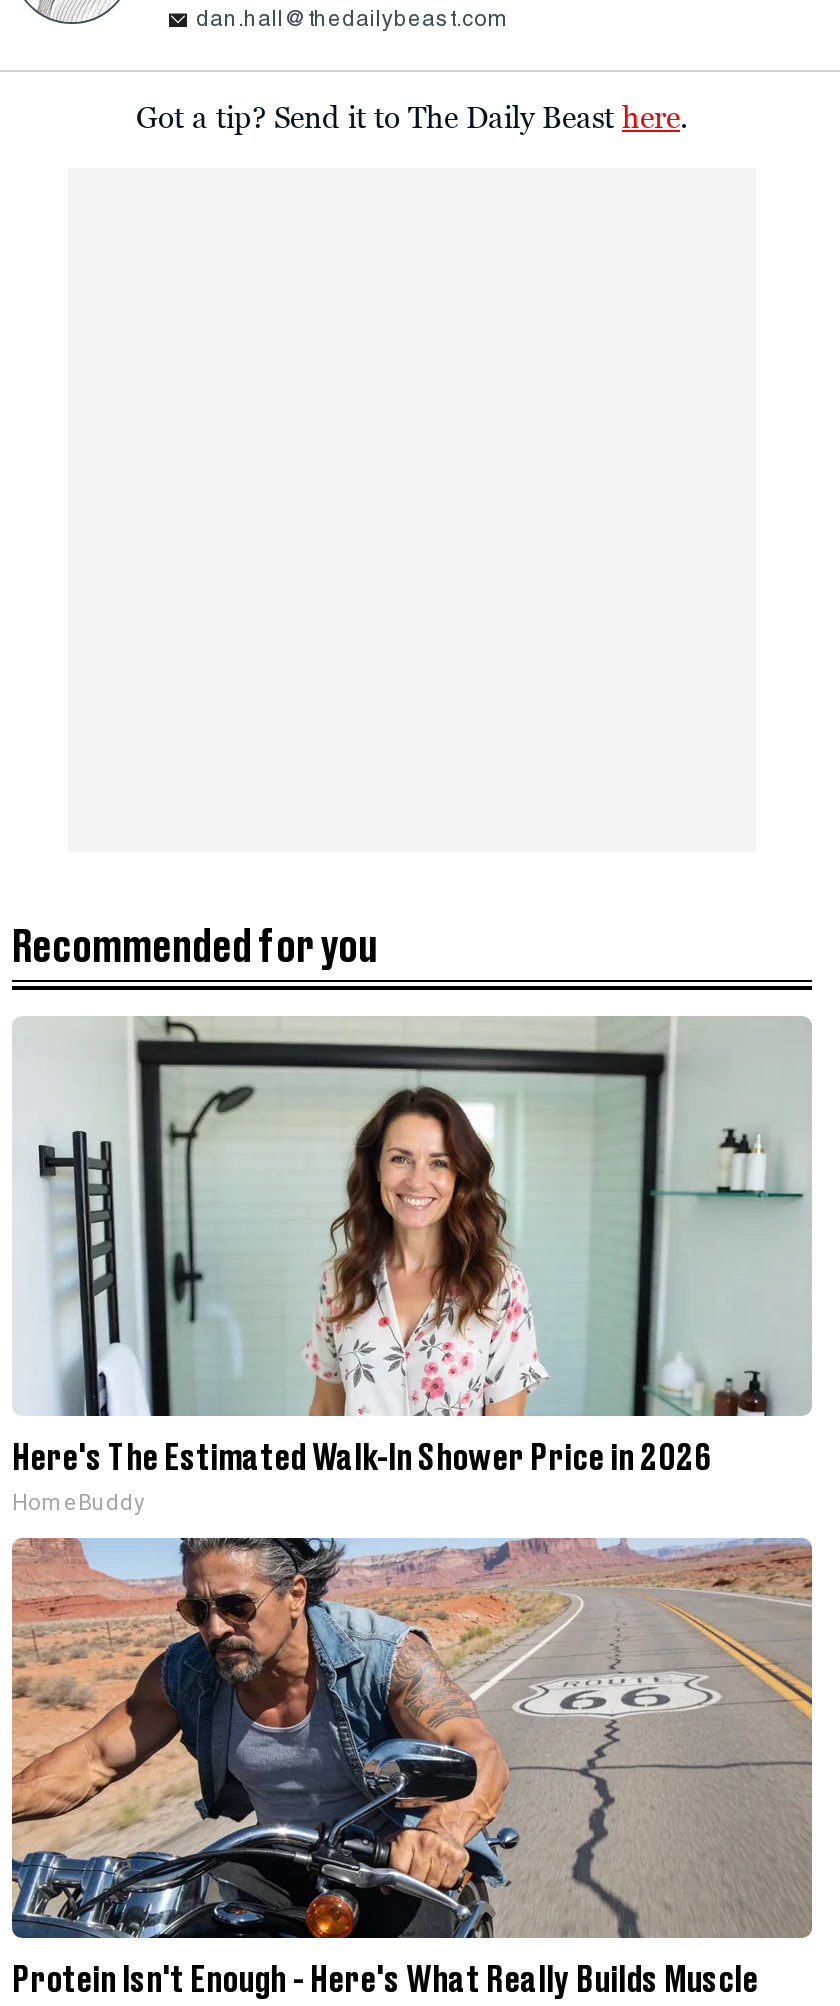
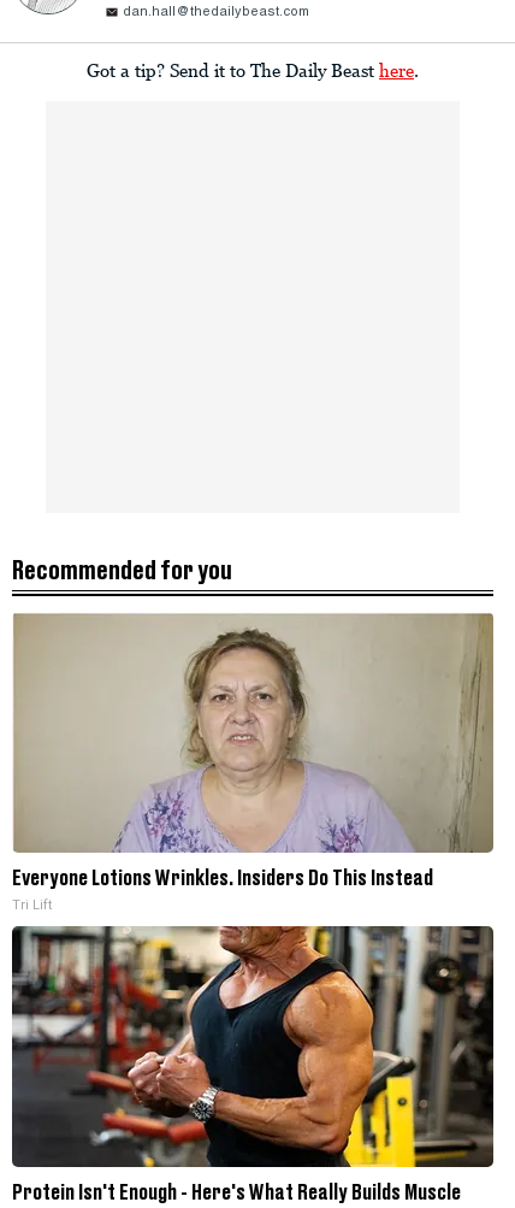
- [image]
- Here's The Estimated Walk-In Shower Price in 2026
- HomeBuddy
+ [image]
+ Everyone Lotions Wrinkles. Insiders Do This Instead
+ Tri Lift

- [image]
+ [image]
